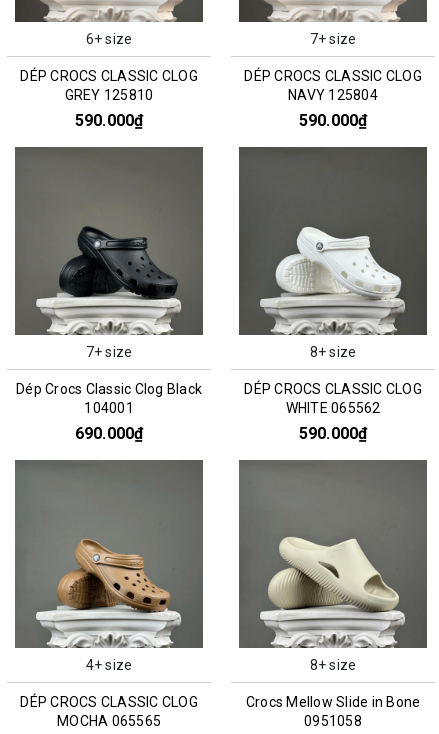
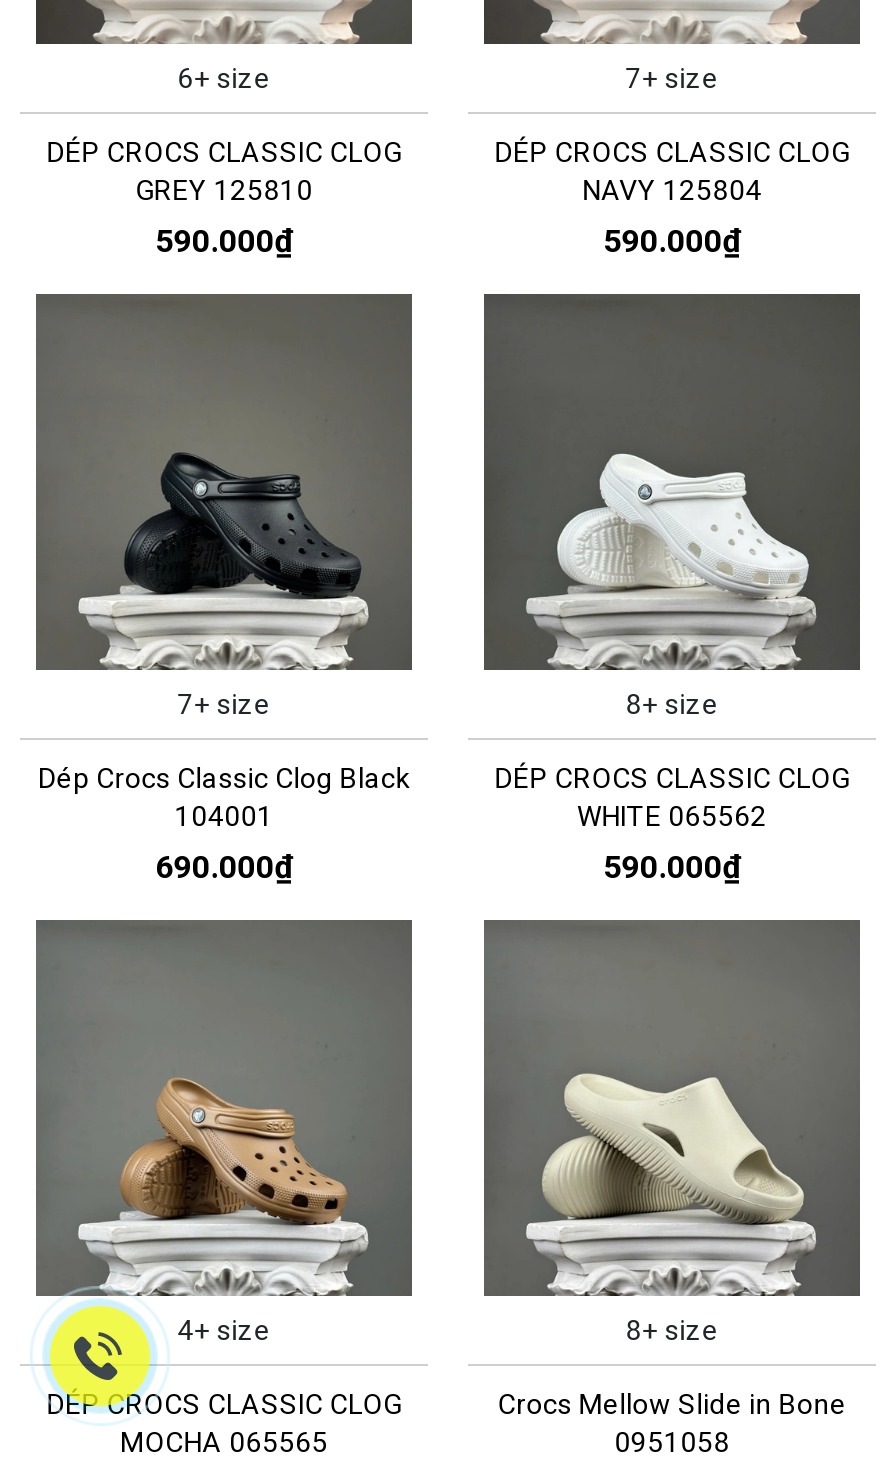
+ [image]
